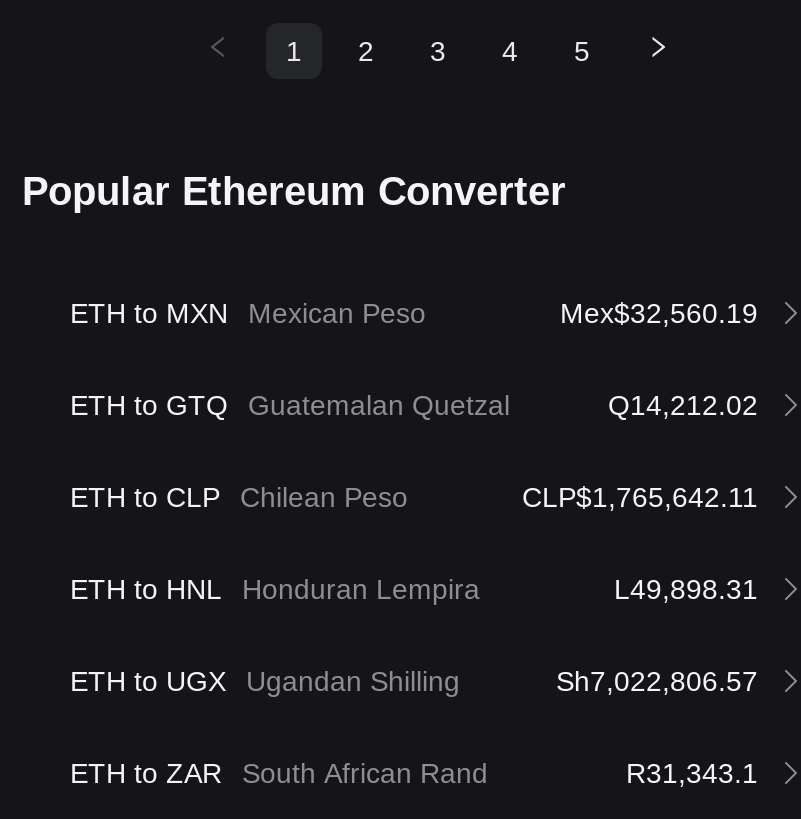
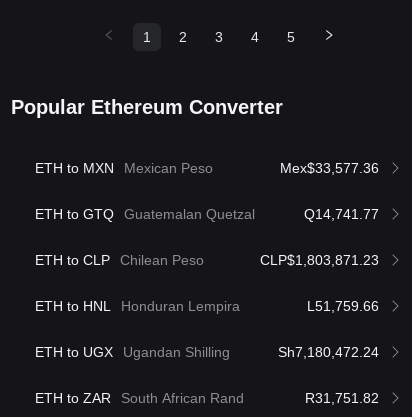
- Mex$32,560.19
+ Mex$33,577.36

- Q14,212.02
+ Q14,741.77

- CLP$1,765,642.11
+ CLP$1,803,871.23

- L49,898.31
+ L51,759.66

- Sh7,022,806.57
+ Sh7,180,472.24

- R31,343.1
+ R31,751.82
